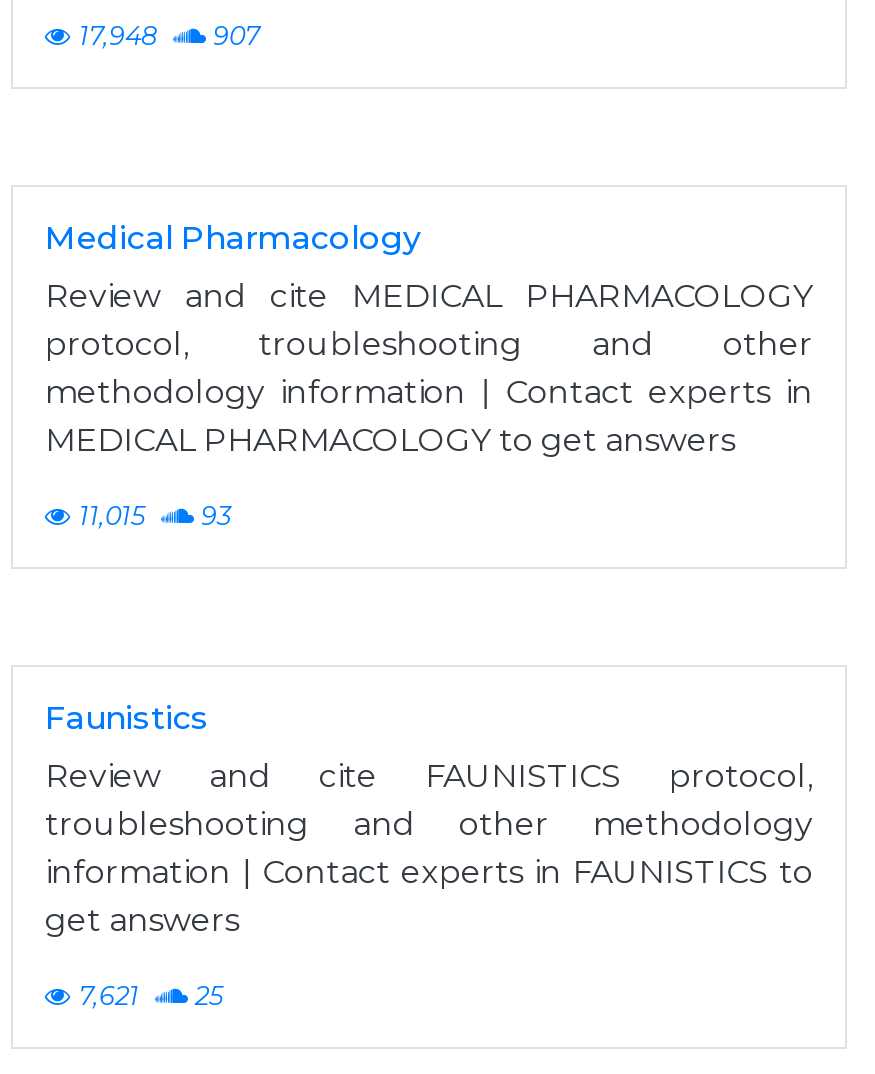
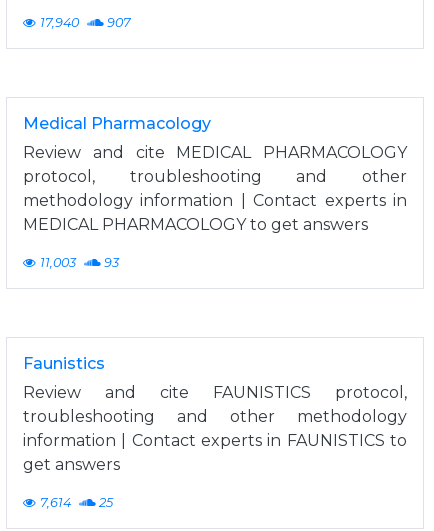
- 17,948 907
+ 17,940 907

- 11,015 93
+ 11,003 93

- 7,621 25
+ 7,614 25
